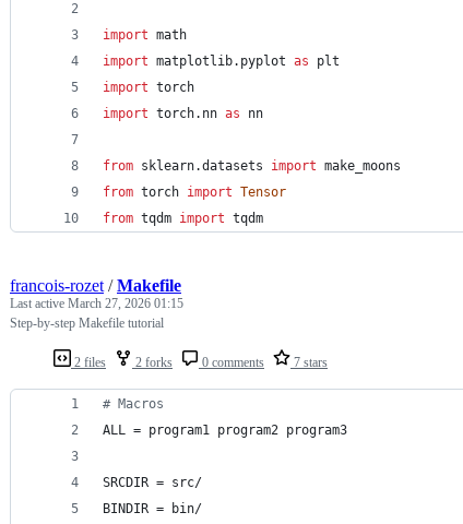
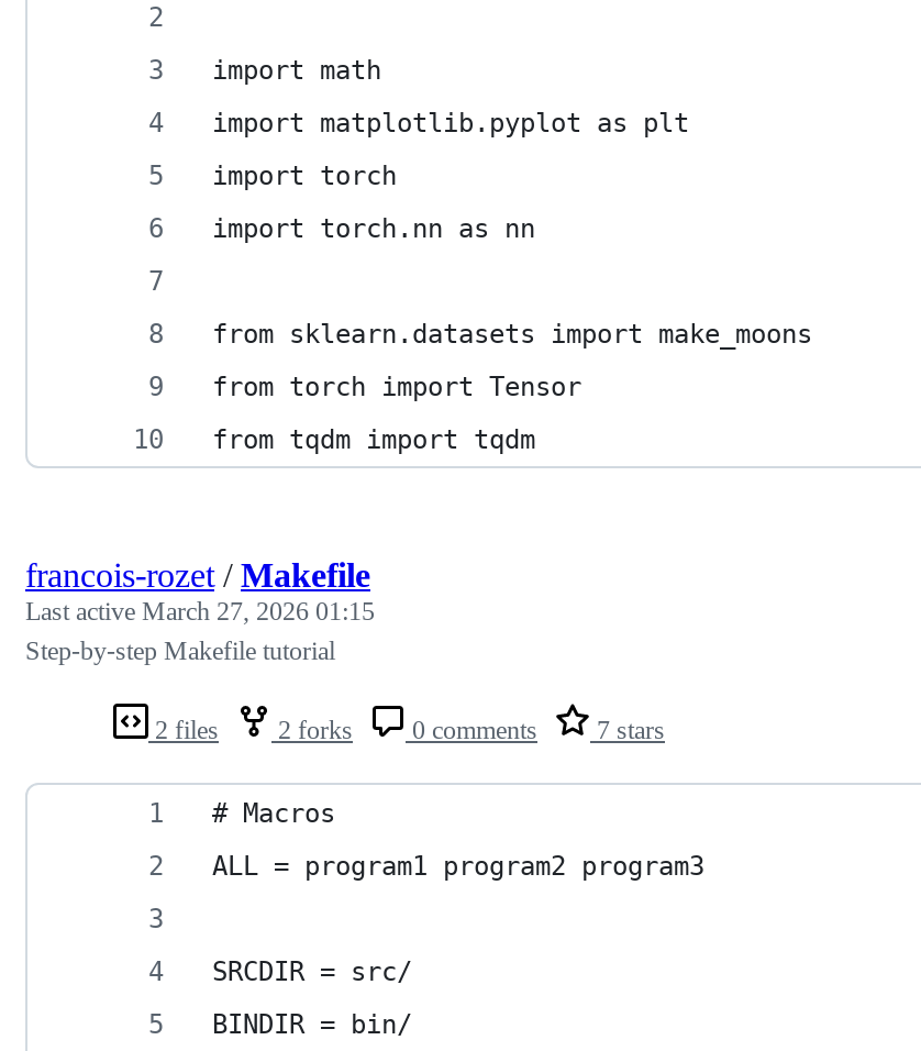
- #Macros
+ # Macros
